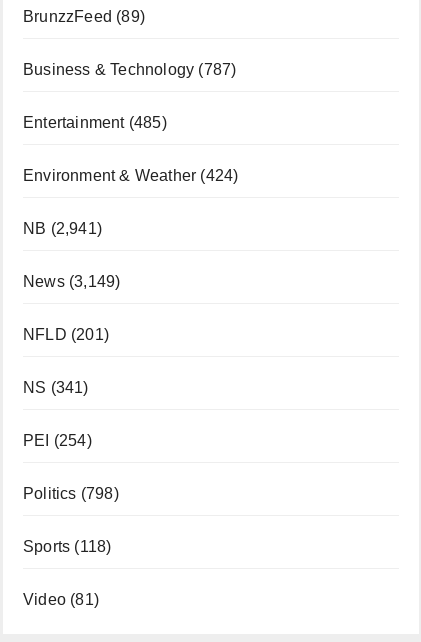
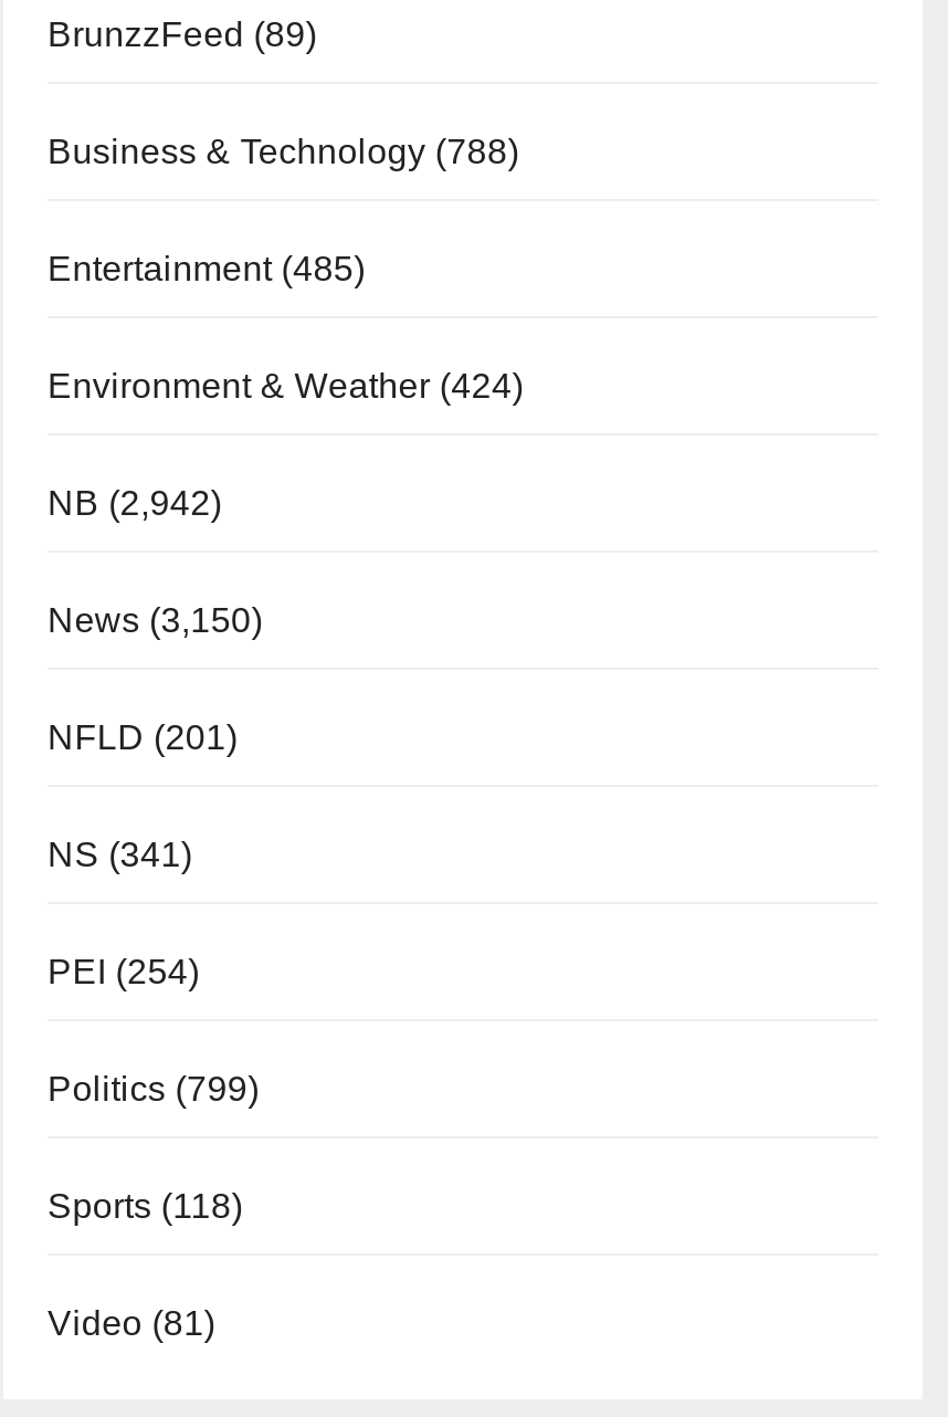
- Business & Technology (787)
+ Business & Technology (788)

- NB (2,941)
+ NB (2,942)

- News (3,149)
+ News (3,150)

- Politics (798)
+ Politics (799)
